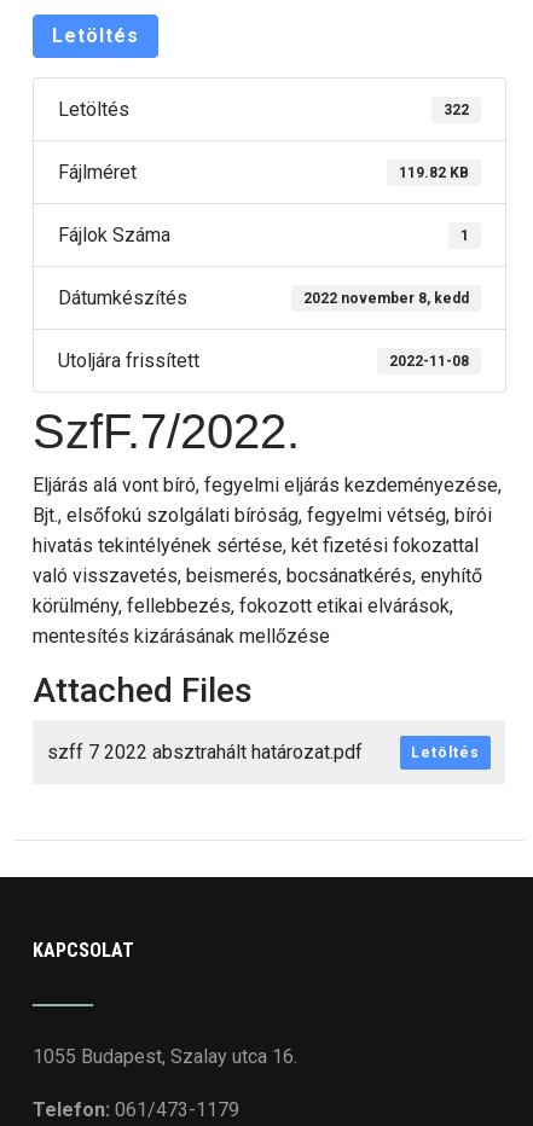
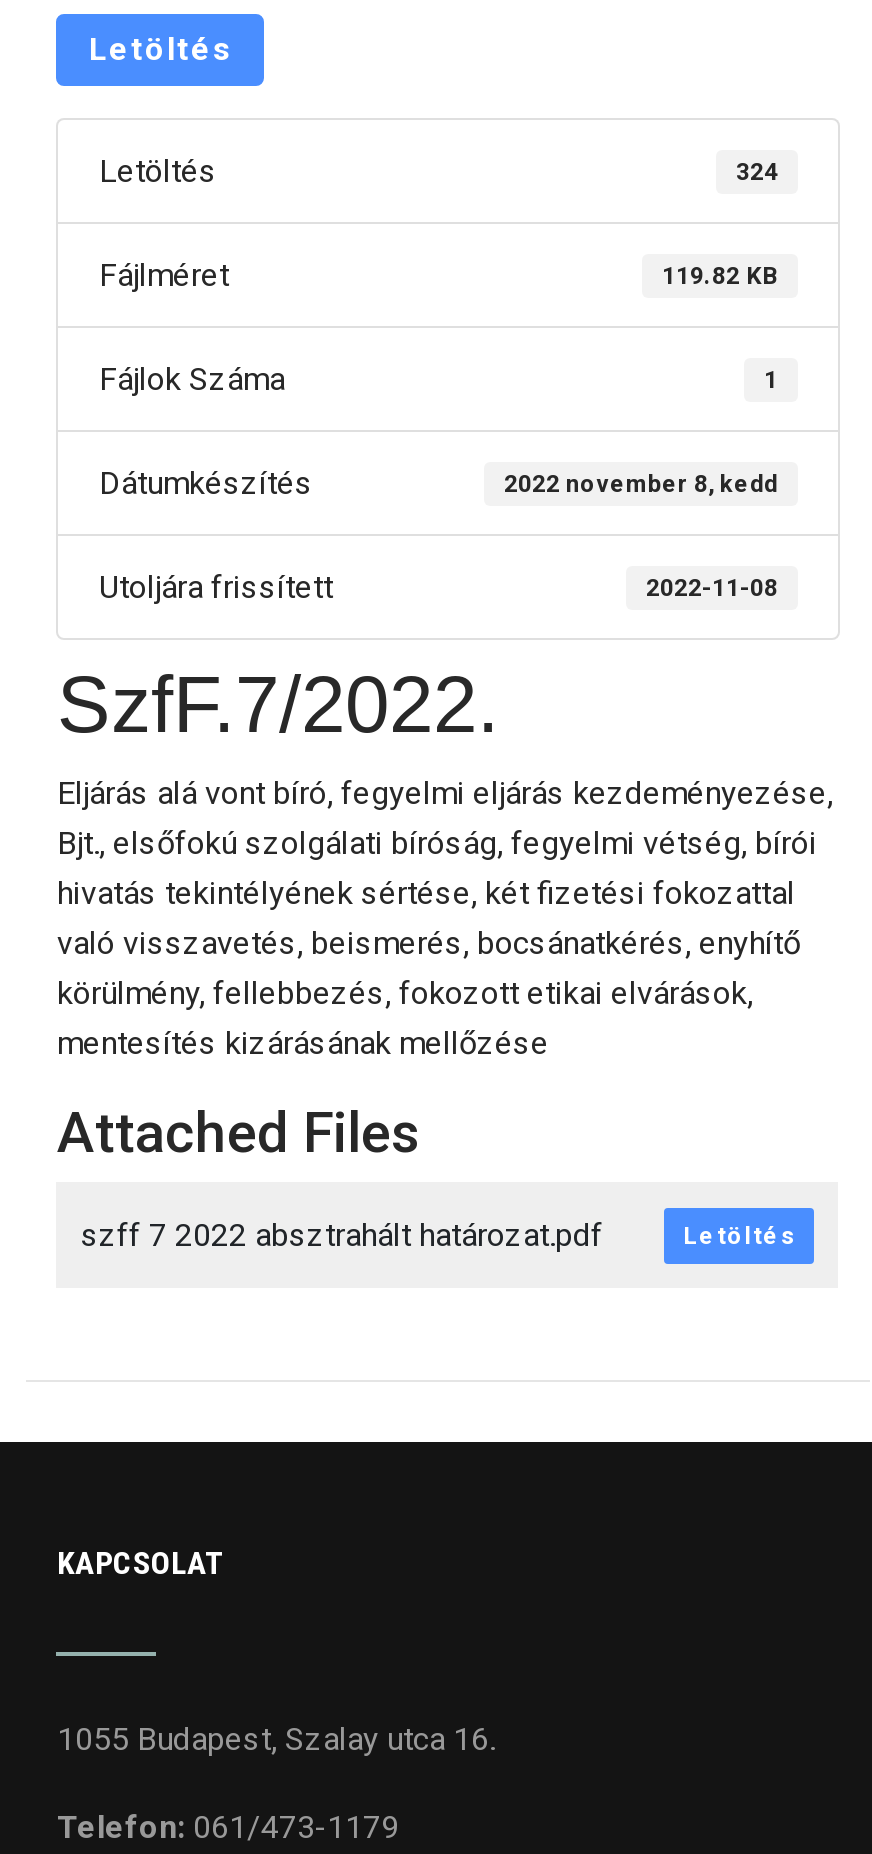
- 322
+ 324
